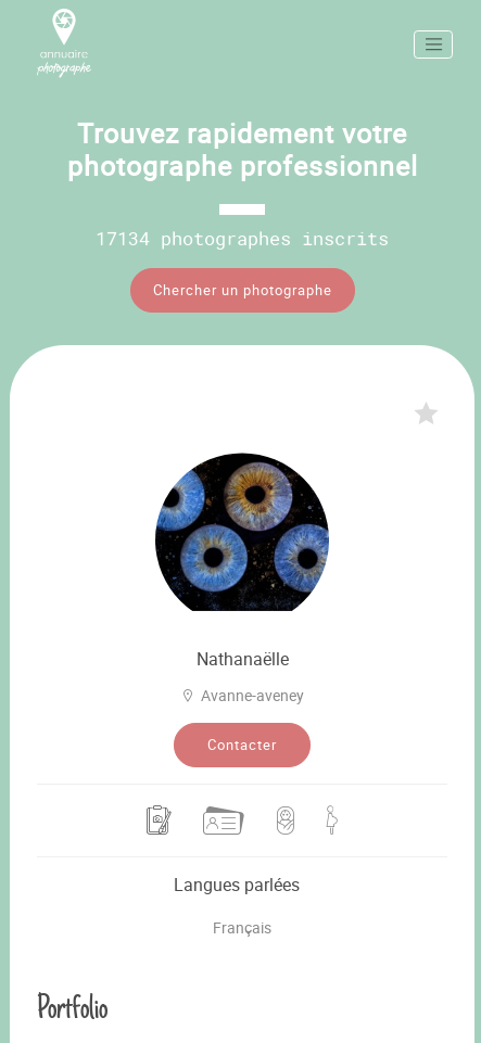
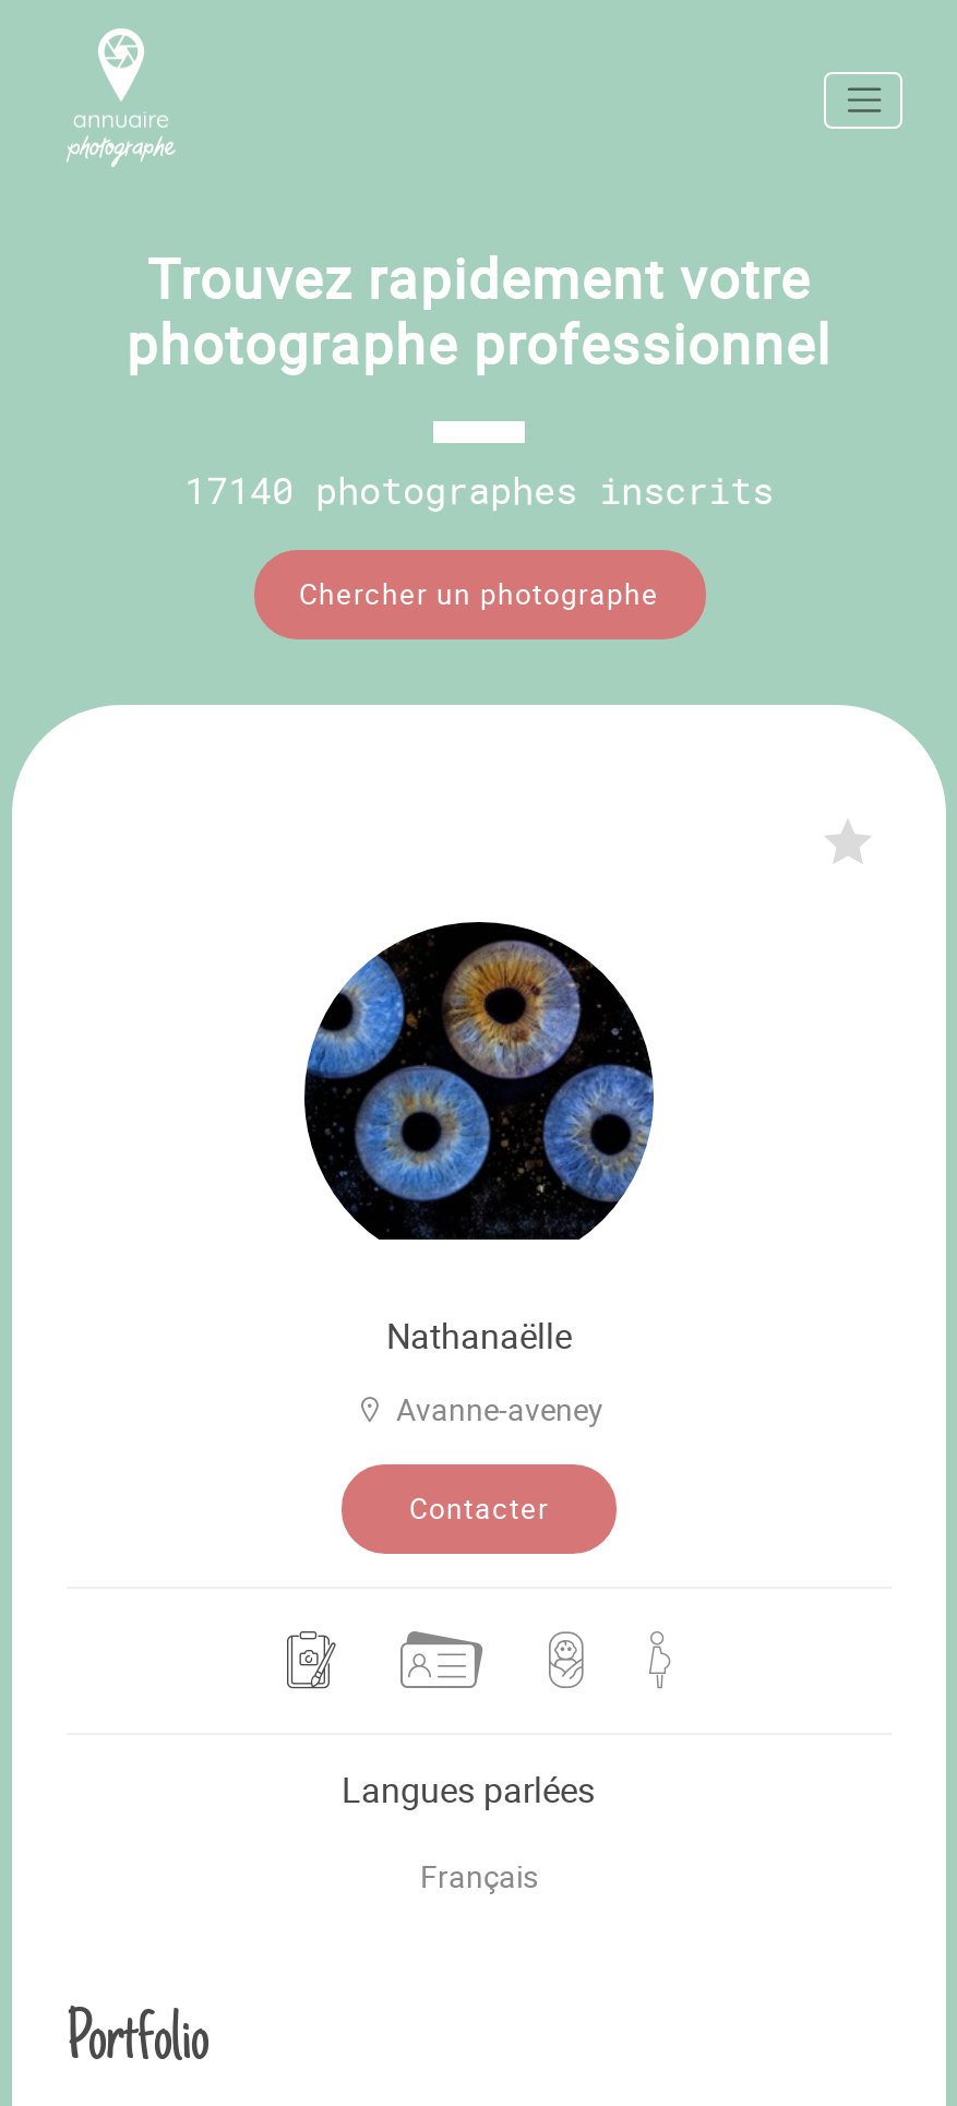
- 17134 photographes inscrits
+ 17140 photographes inscrits
